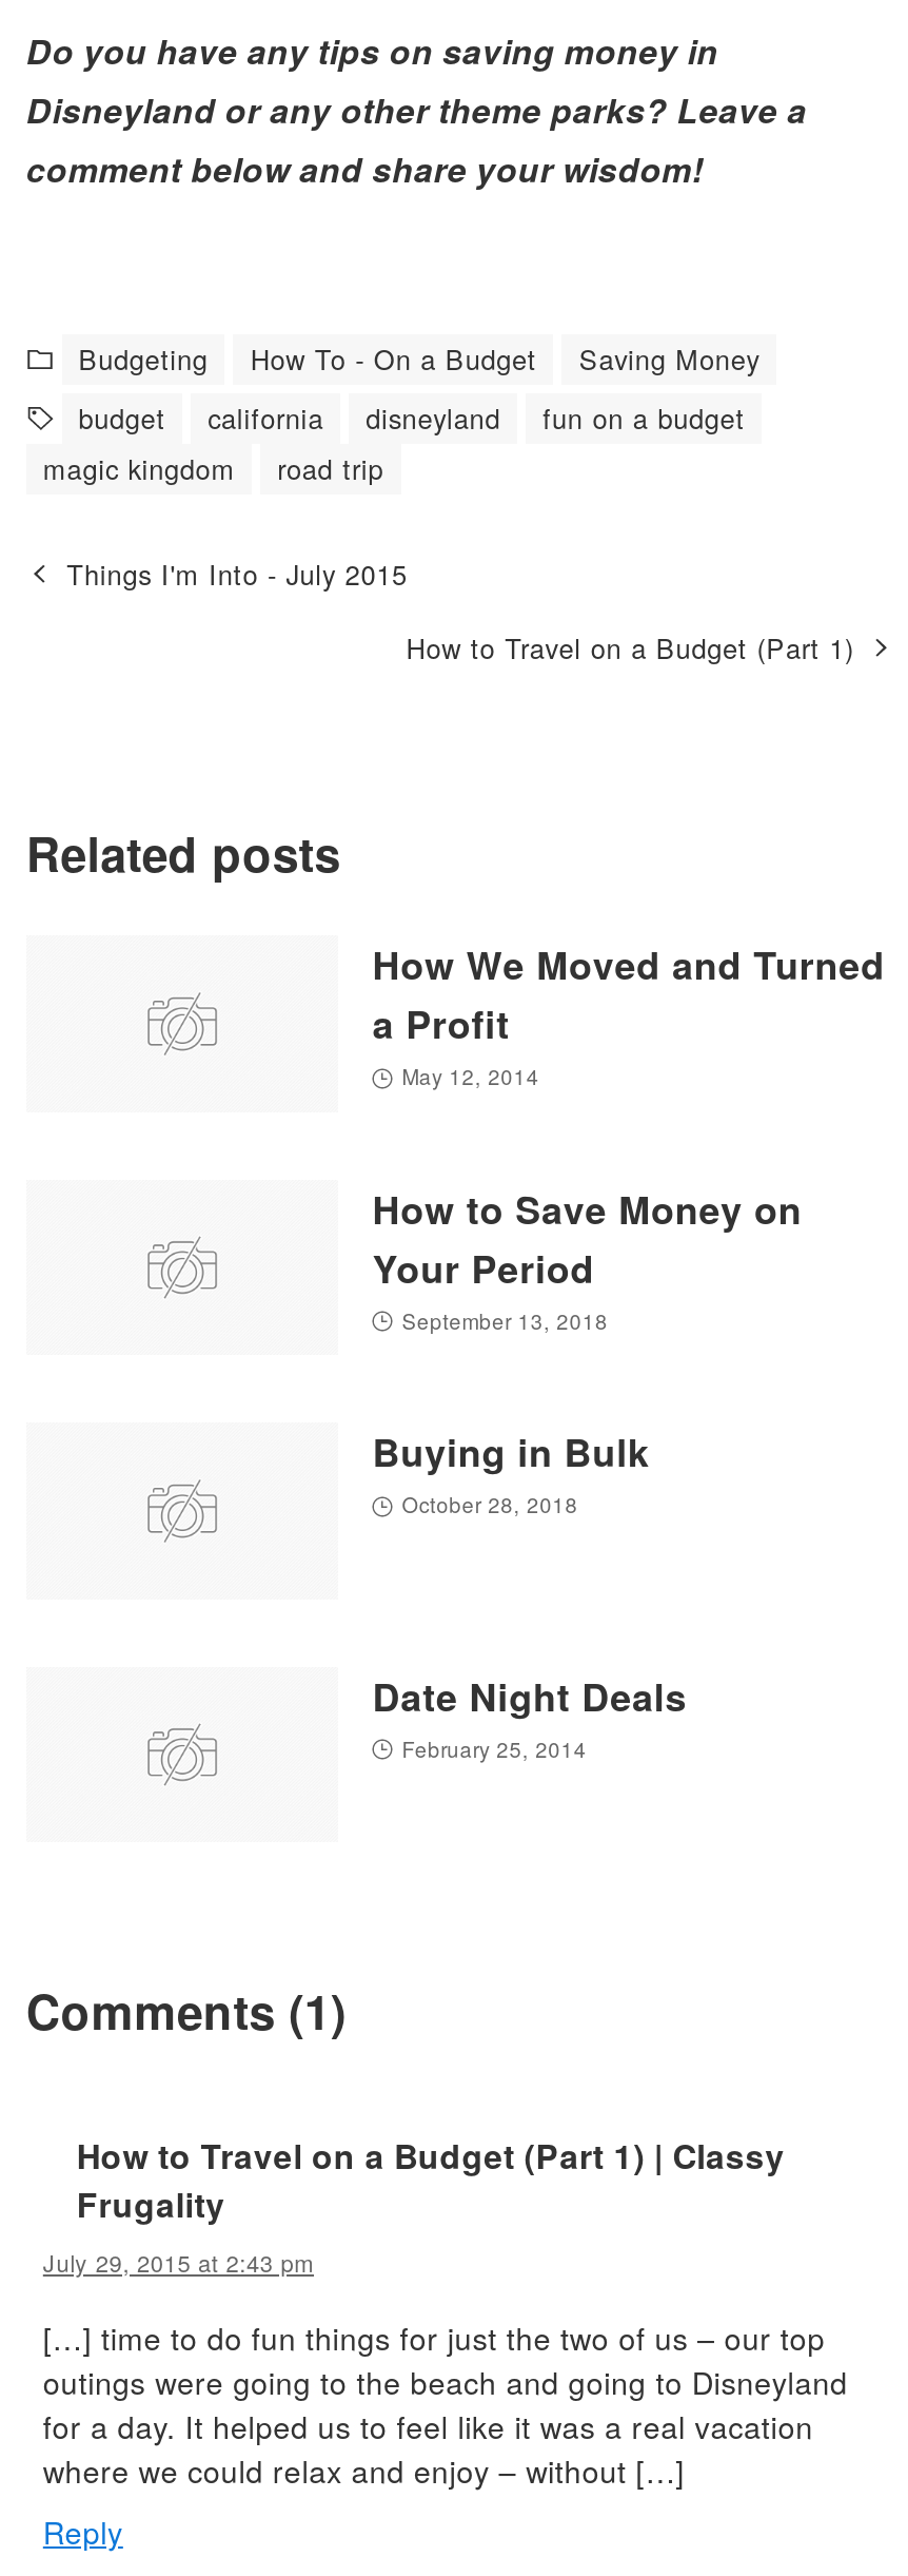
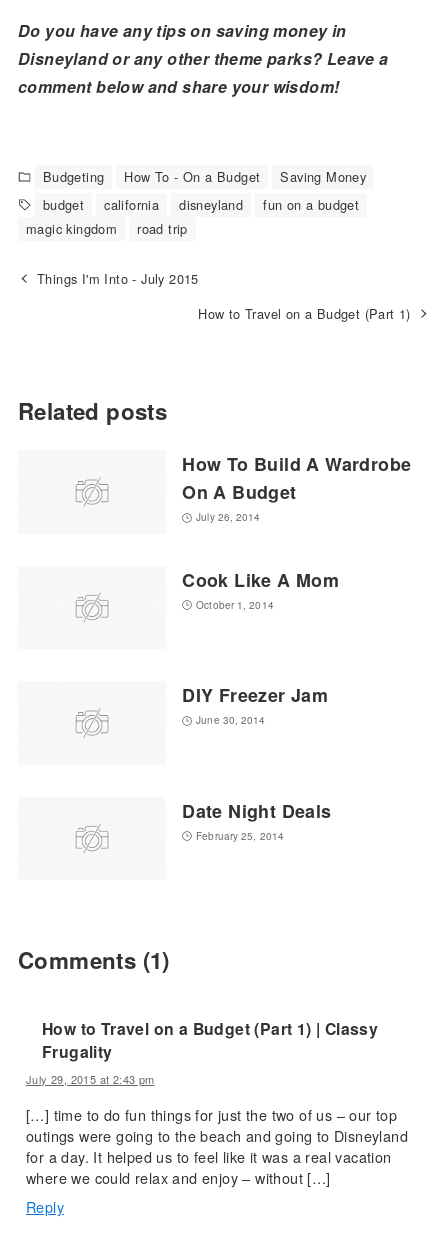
- How We Moved and Turned
- a Profit
- May 12, 2014
+ How To Build A Wardrobe
+ On A Budget
+ July 26, 2014

- How to Save Money on
- Your Period
- September 13, 2018
+ Cook Like A Mom
+ October 1, 2014

- Buying in Bulk
- October 28, 2018
+ DIY Freezer Jam
+ June 30, 2014
